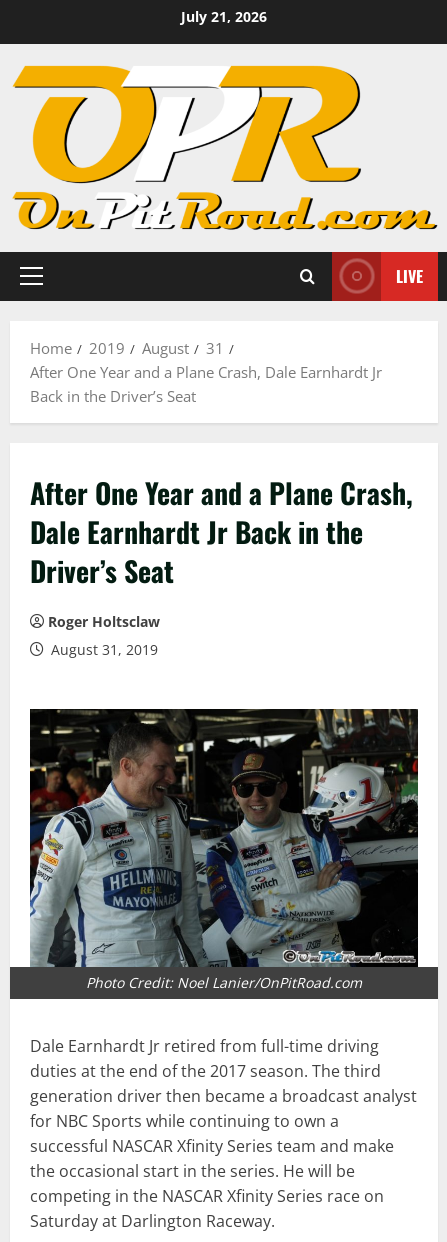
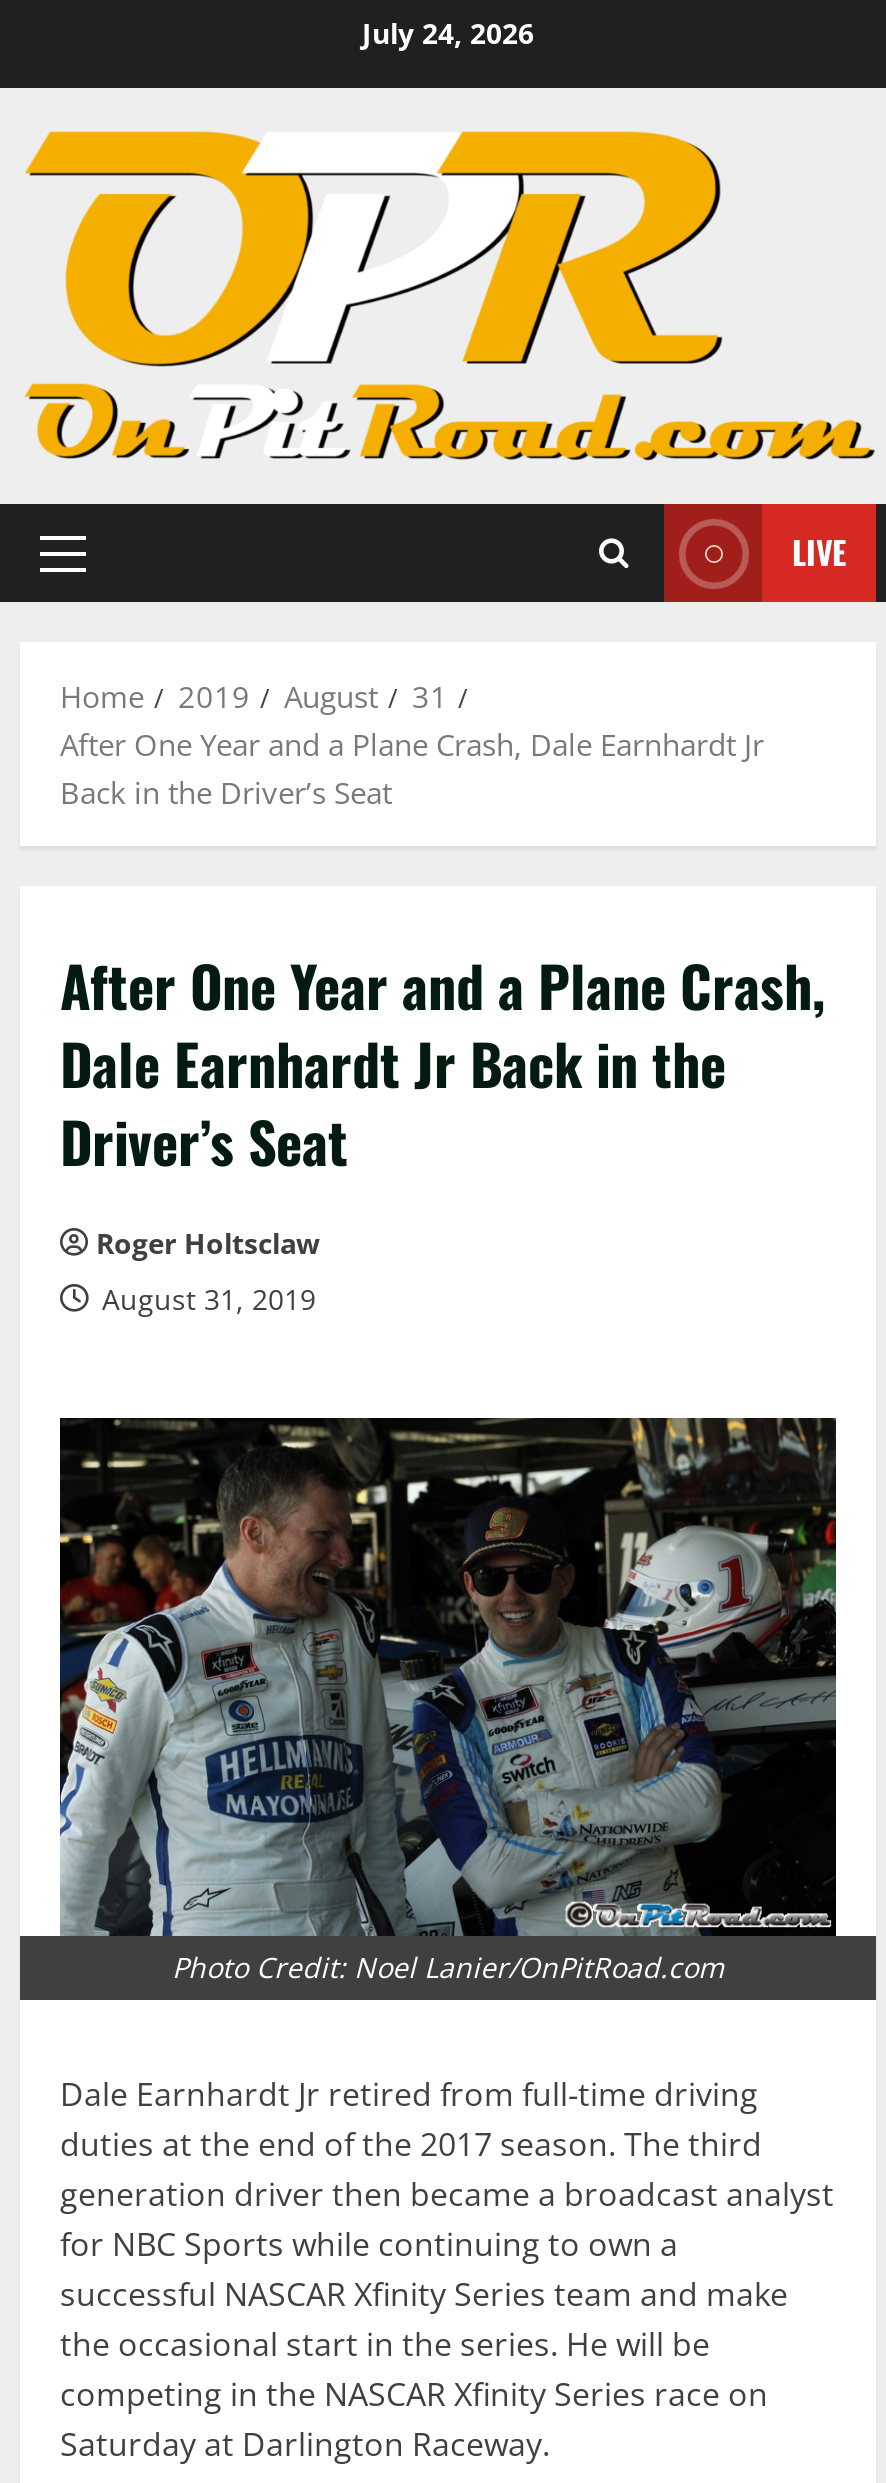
- July 21, 2026
+ July 24, 2026
